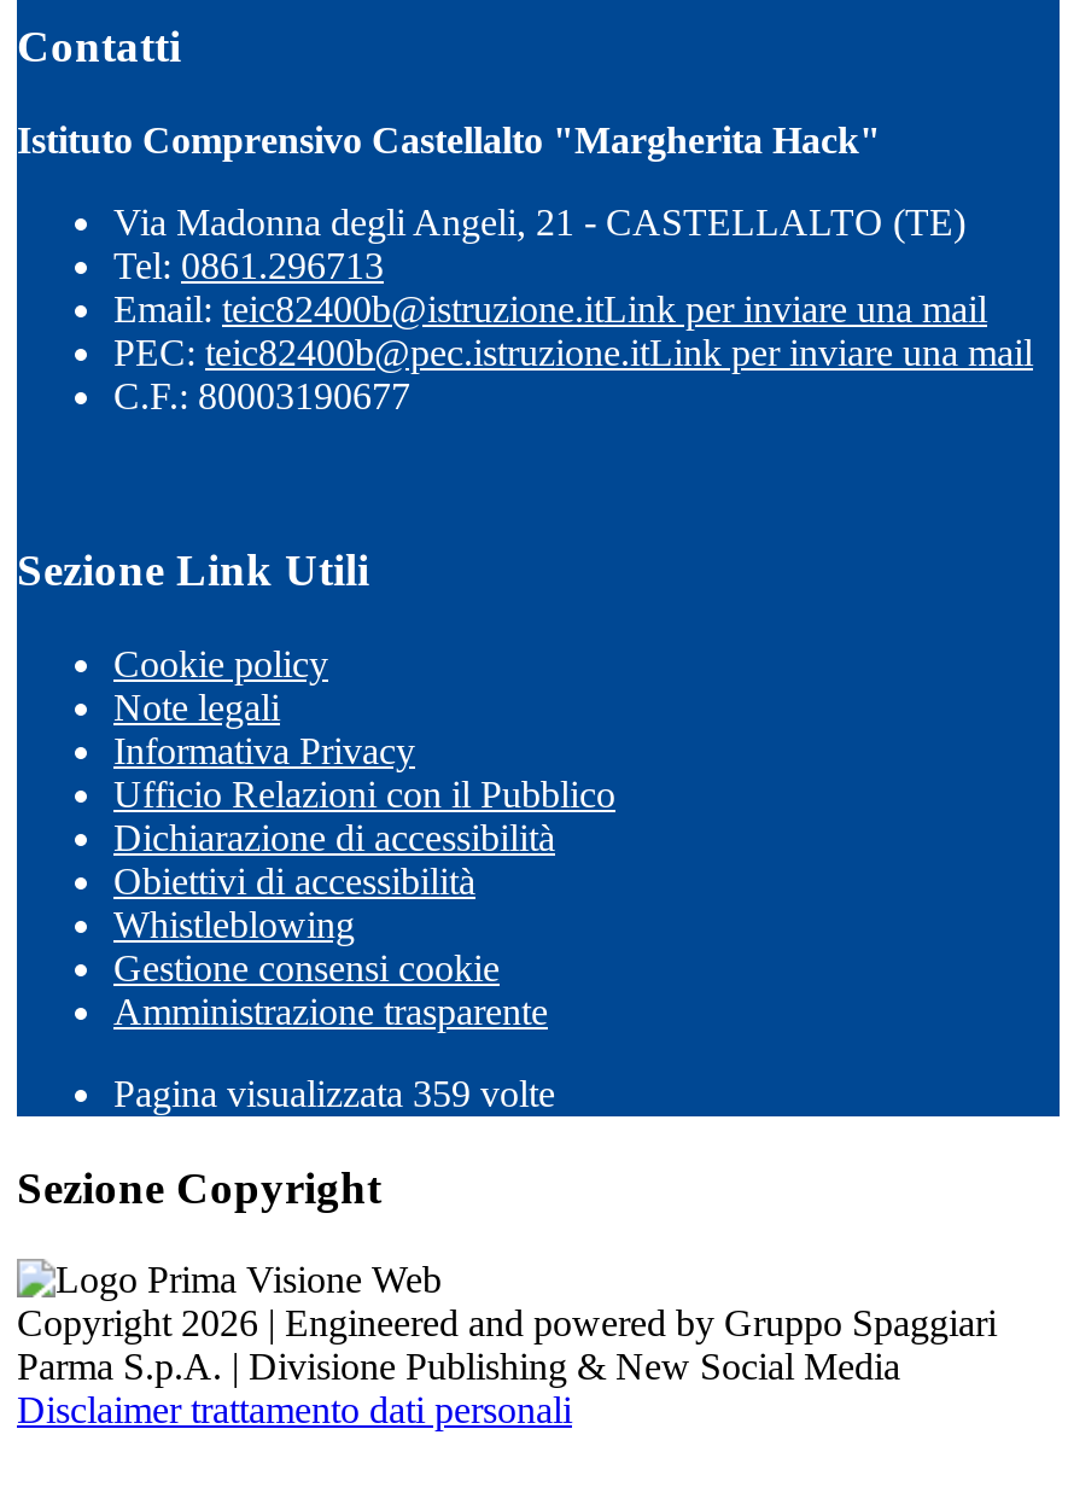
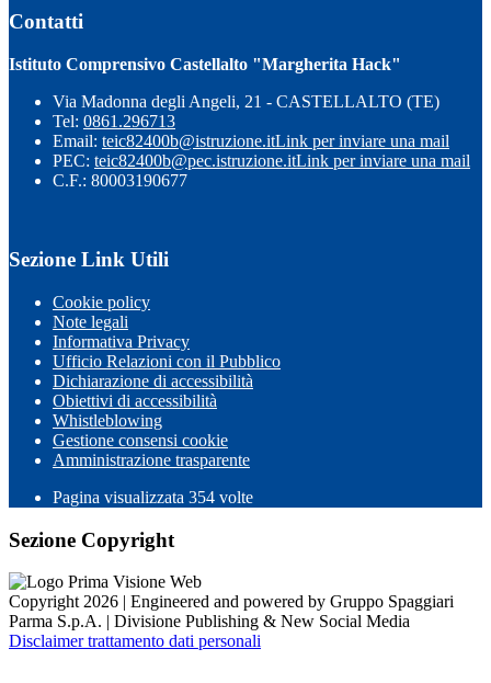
- Pagina visualizzata 359 volte
+ Pagina visualizzata 354 volte
